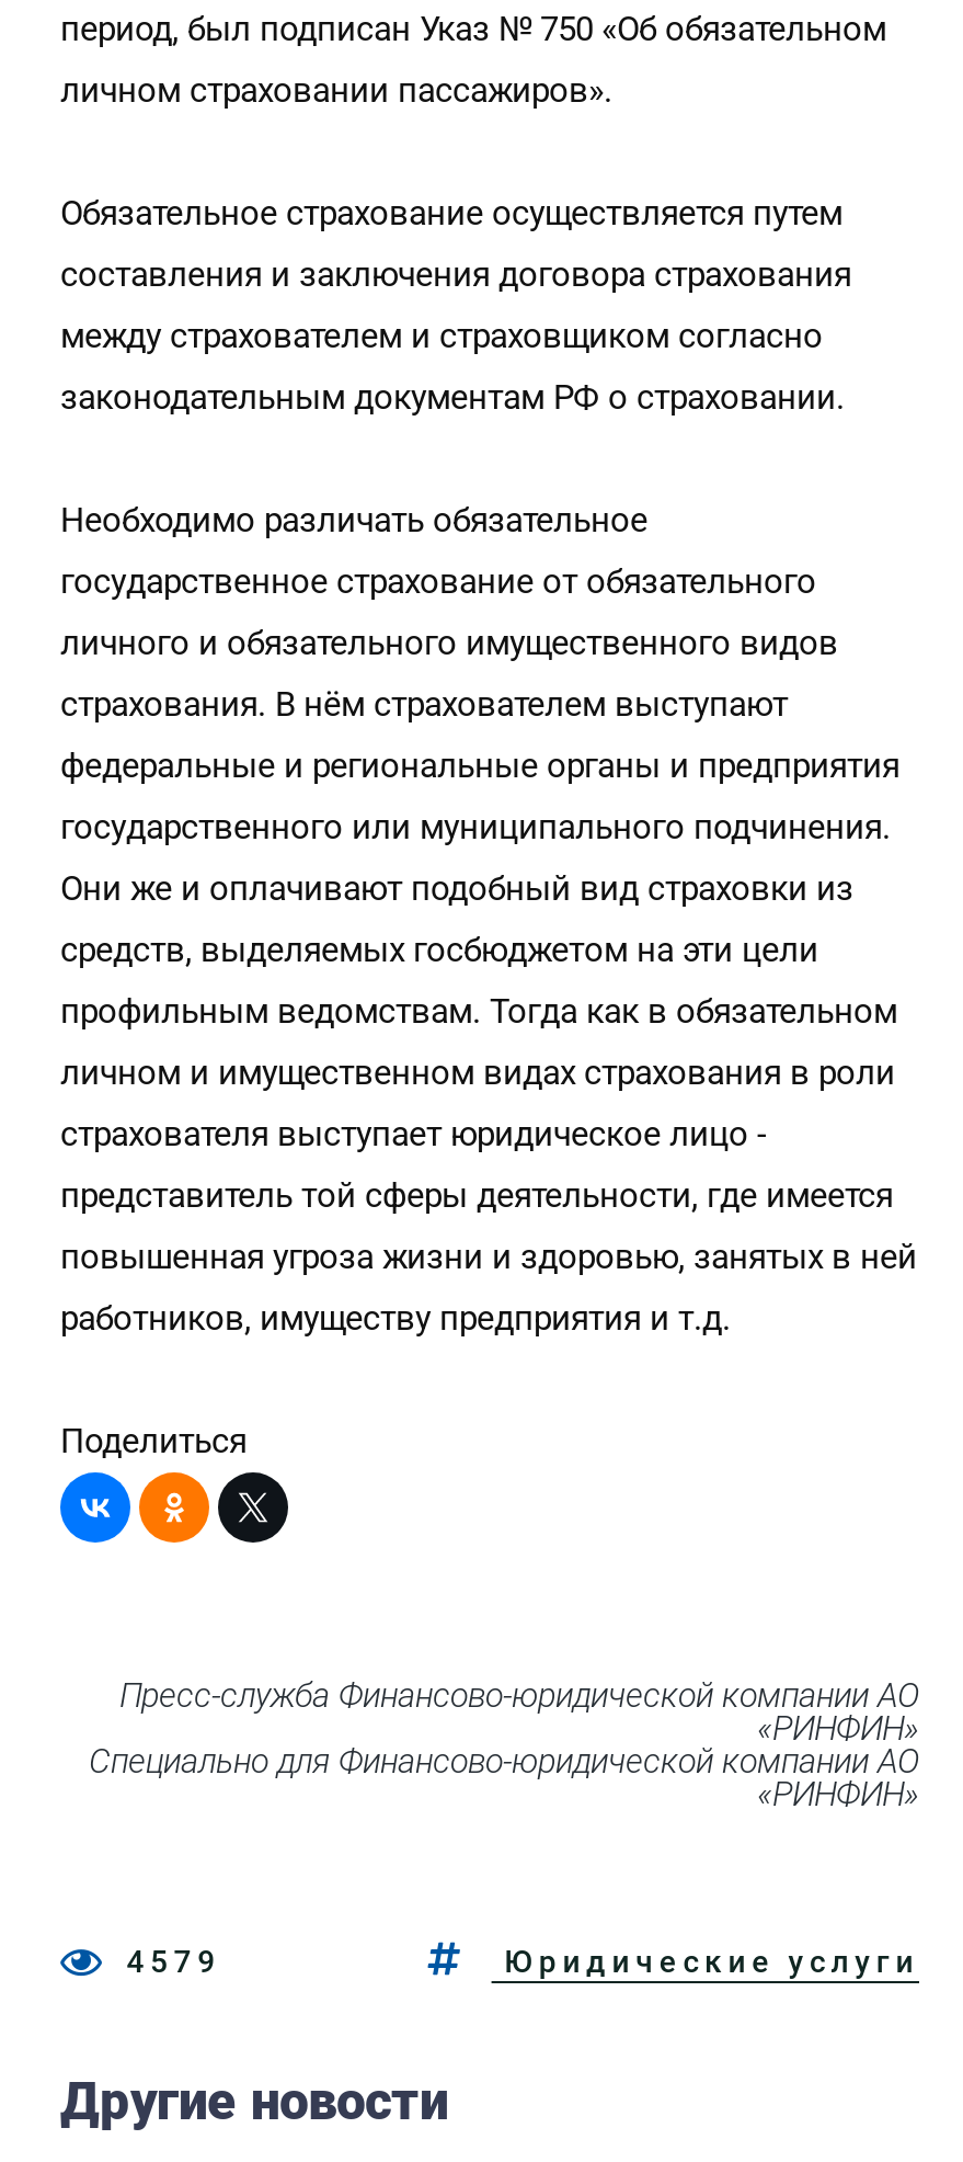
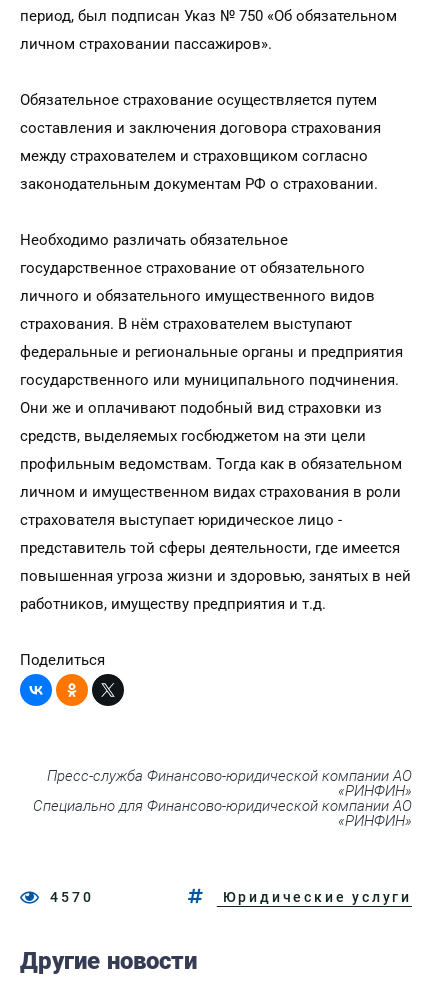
- 4579
+ 4570
